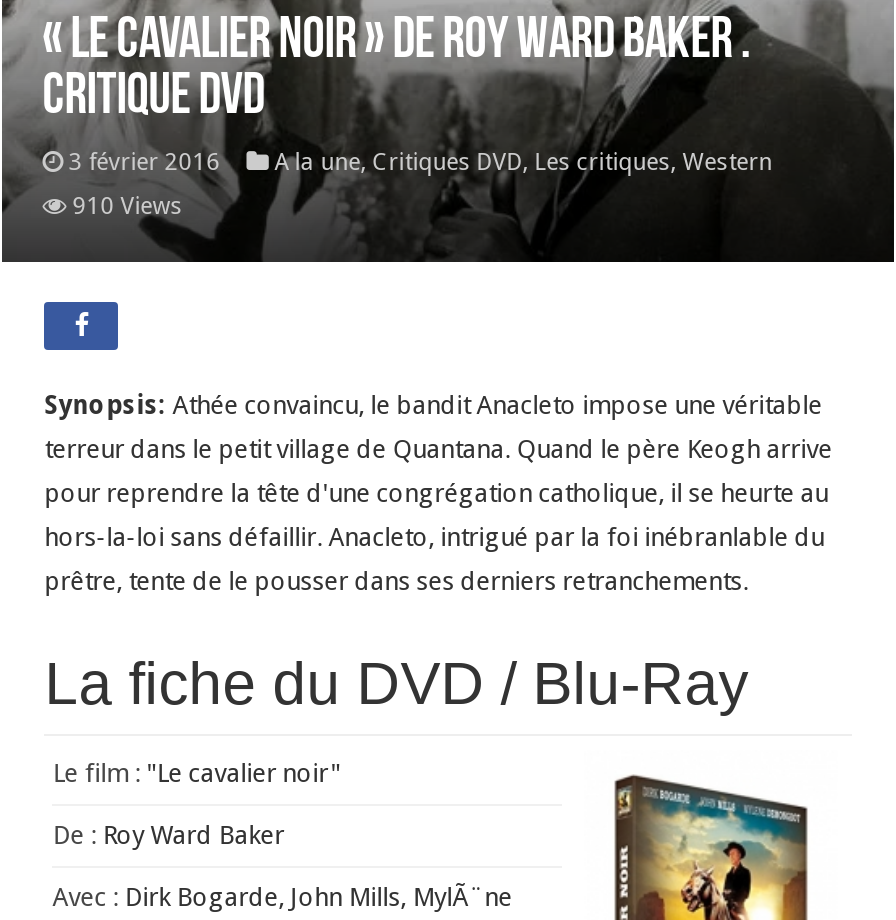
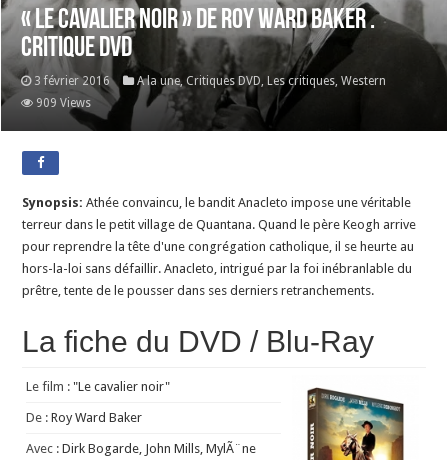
- 910 Views
+ 909 Views
